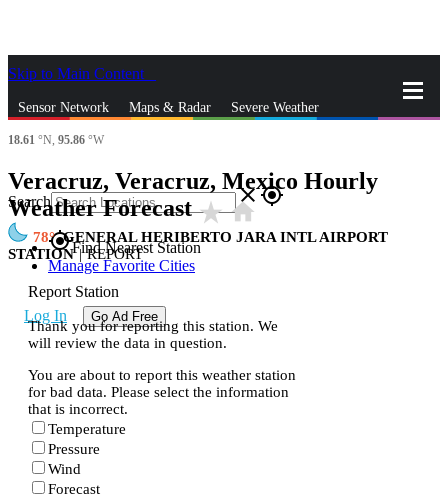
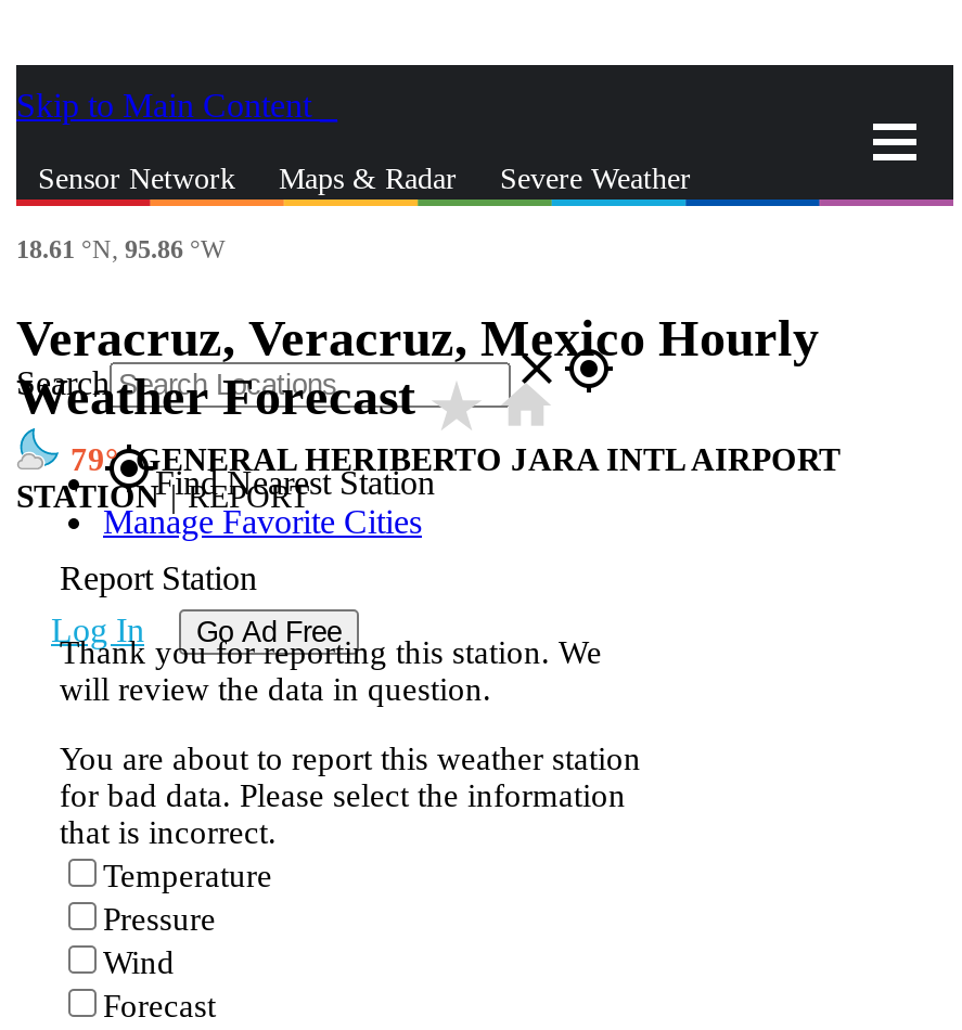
- 78
+ 79
